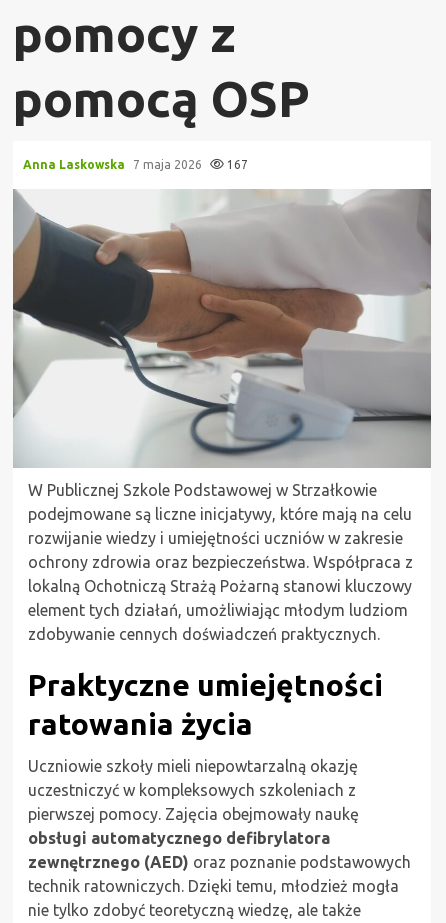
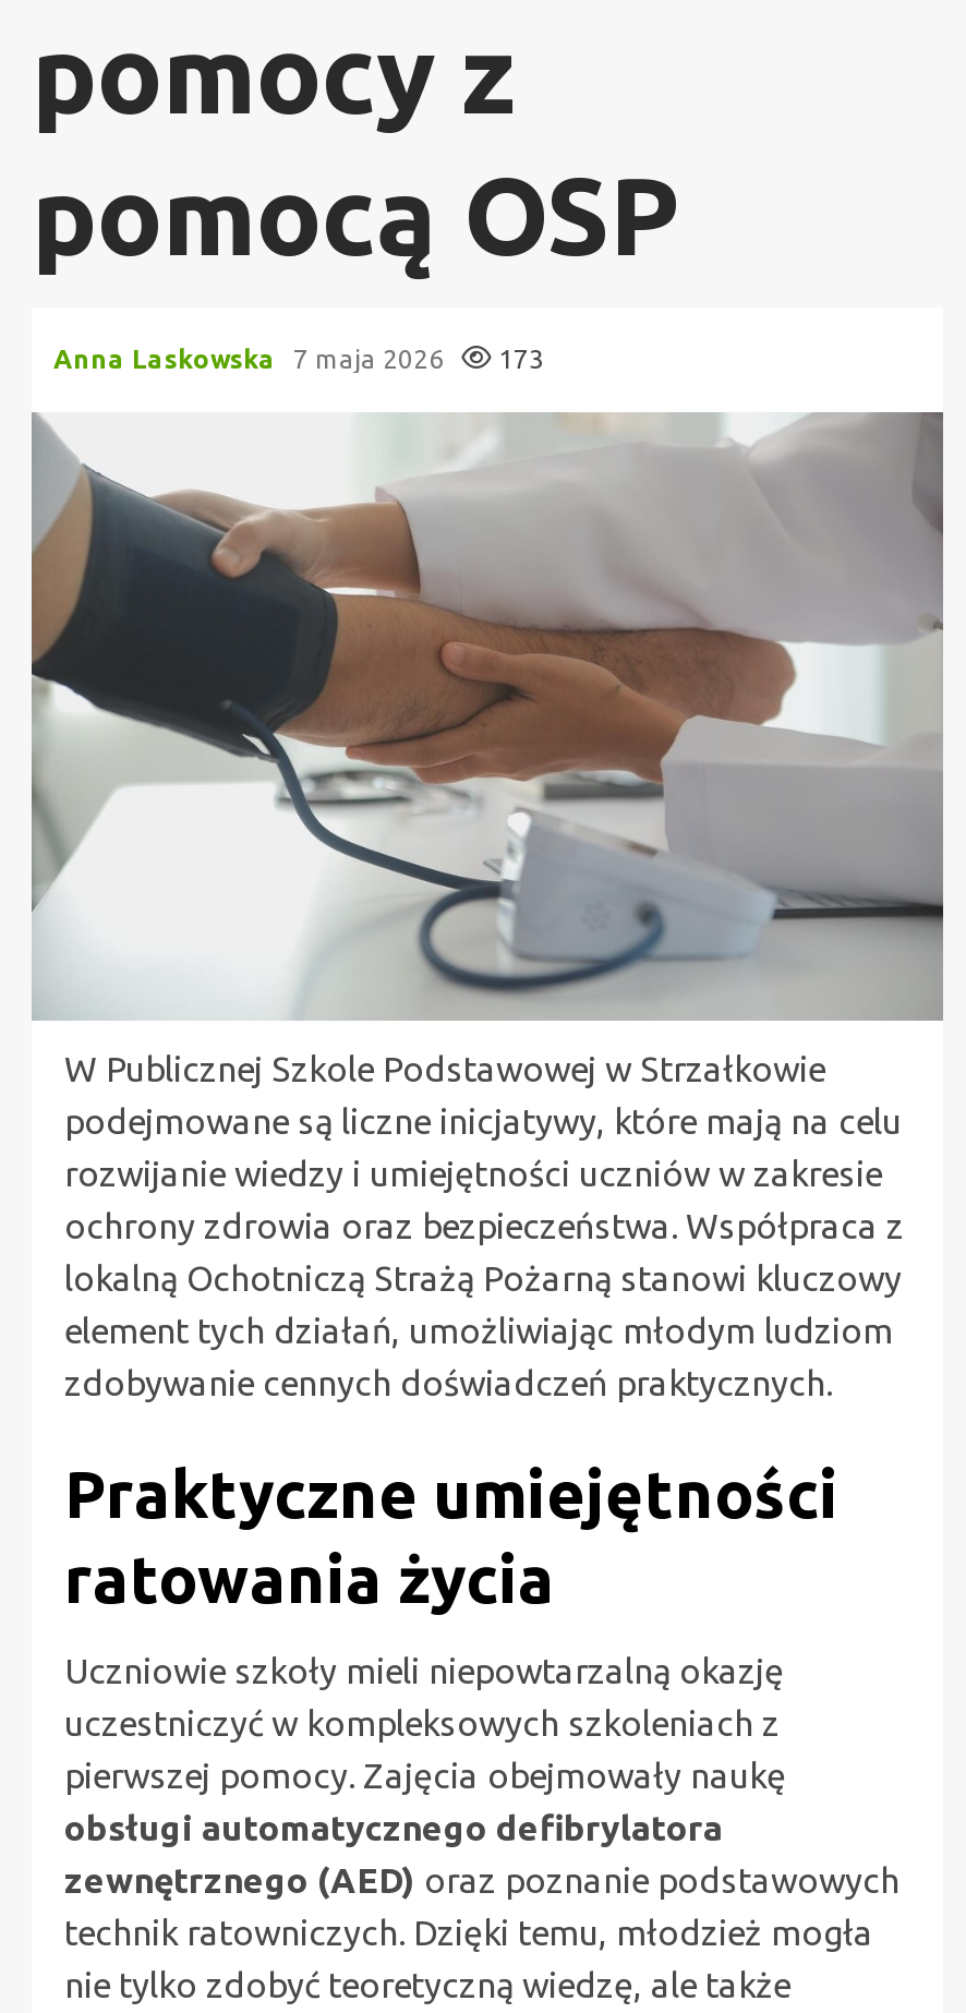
- Anna Laskowska 7 maja 2026 167
+ Anna Laskowska 7 maja 2026 173
